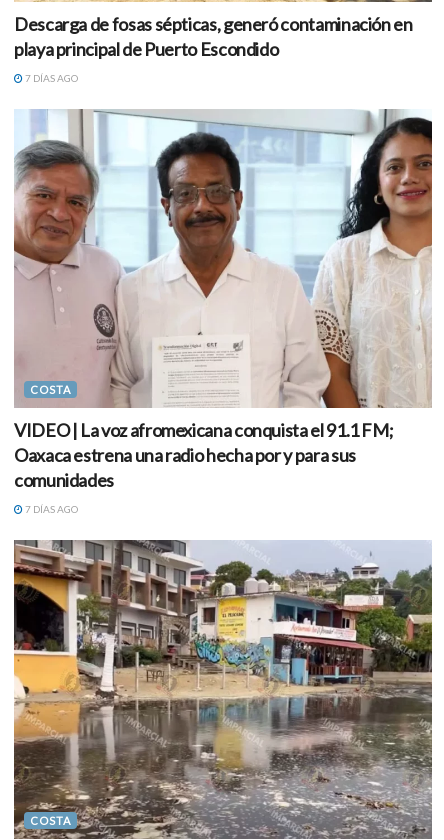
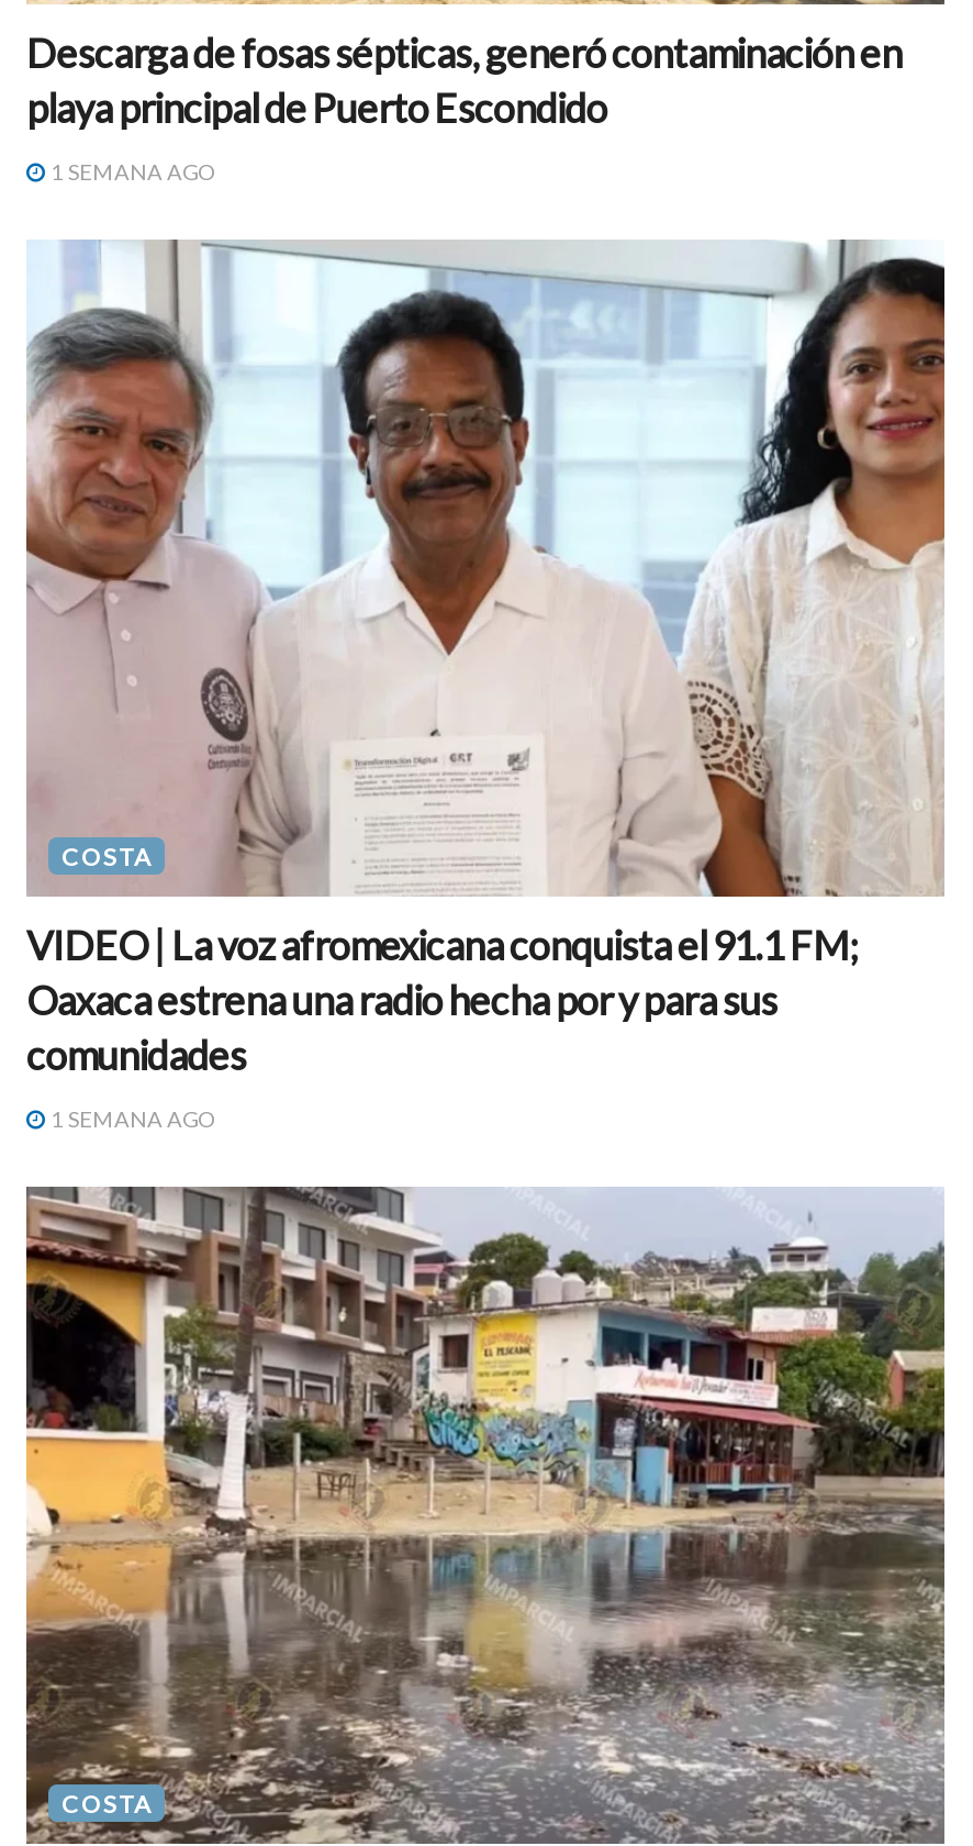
- 7 DÍAS AGO
+ 1 SEMANA AGO

- 7 DÍAS AGO
+ 1 SEMANA AGO
